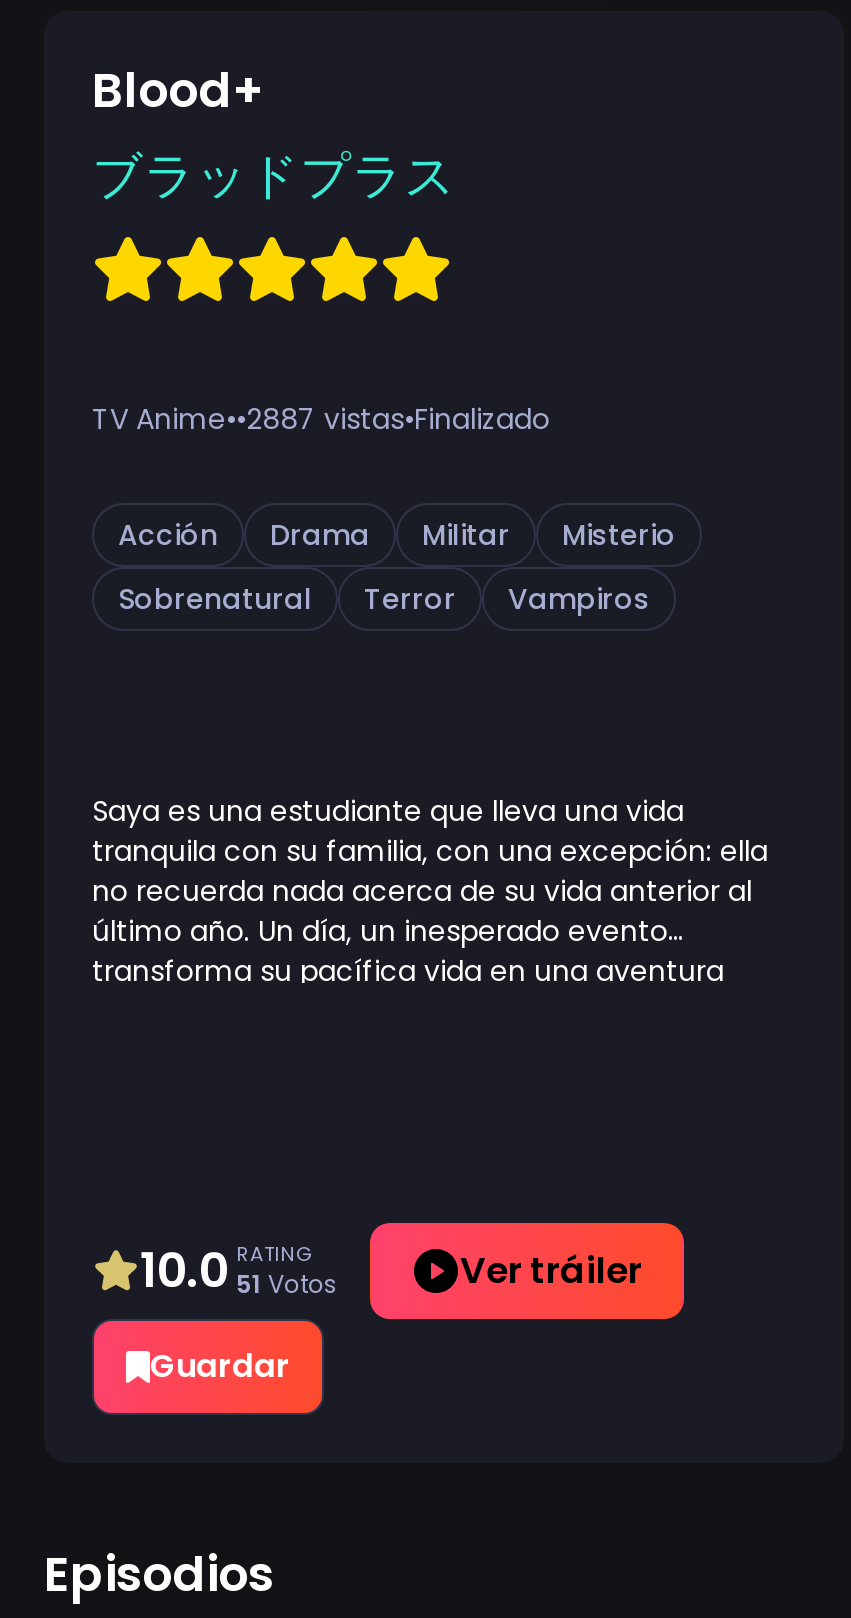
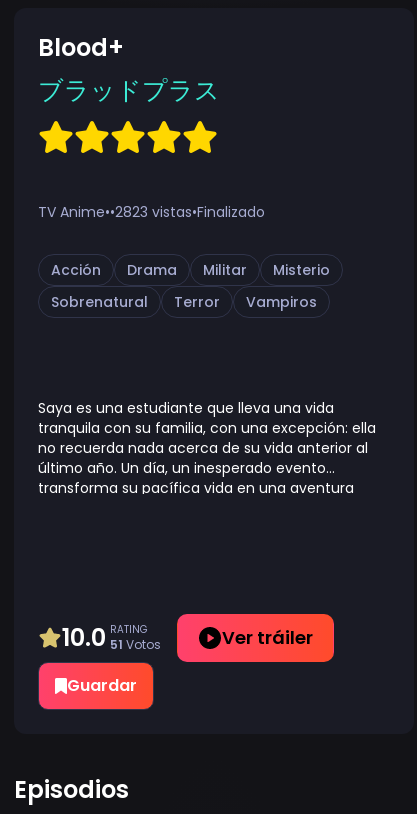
- TV Anime••2887 vistas•Finalizado
+ TV Anime••2823 vistas•Finalizado
